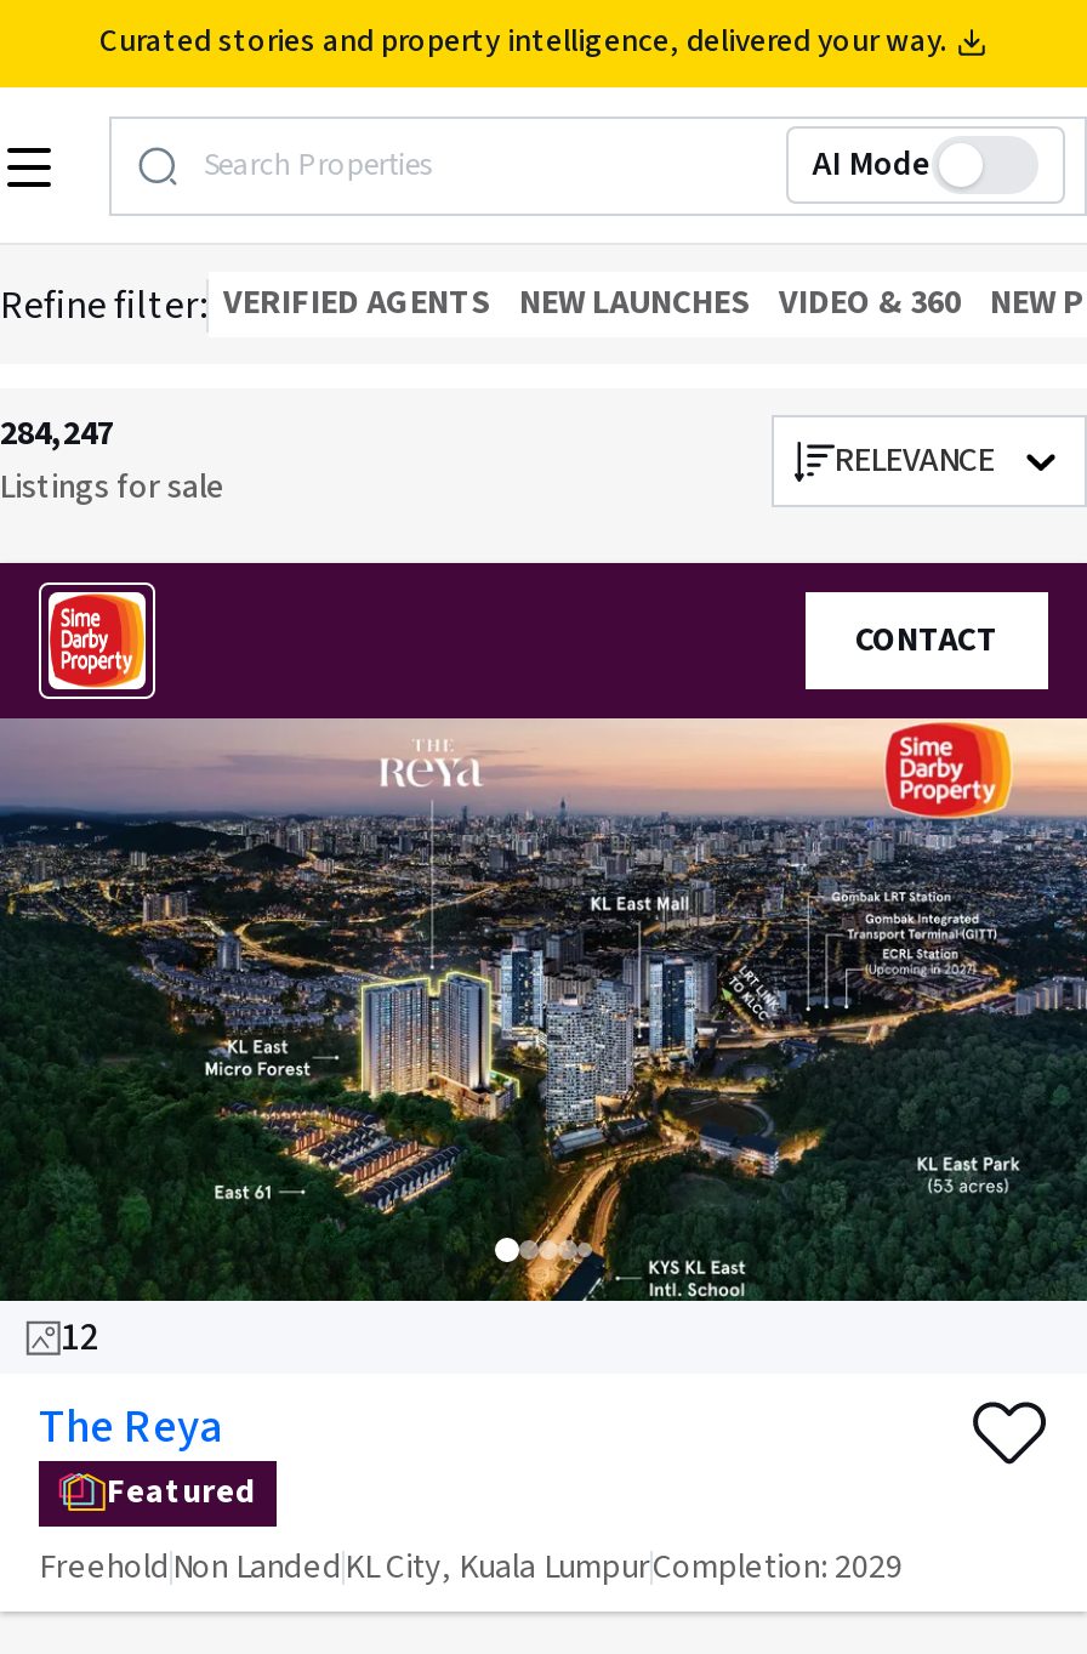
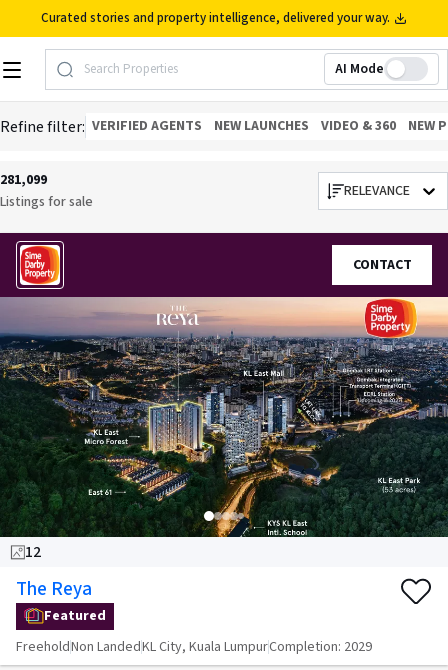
- 284,247
+ 281,099
